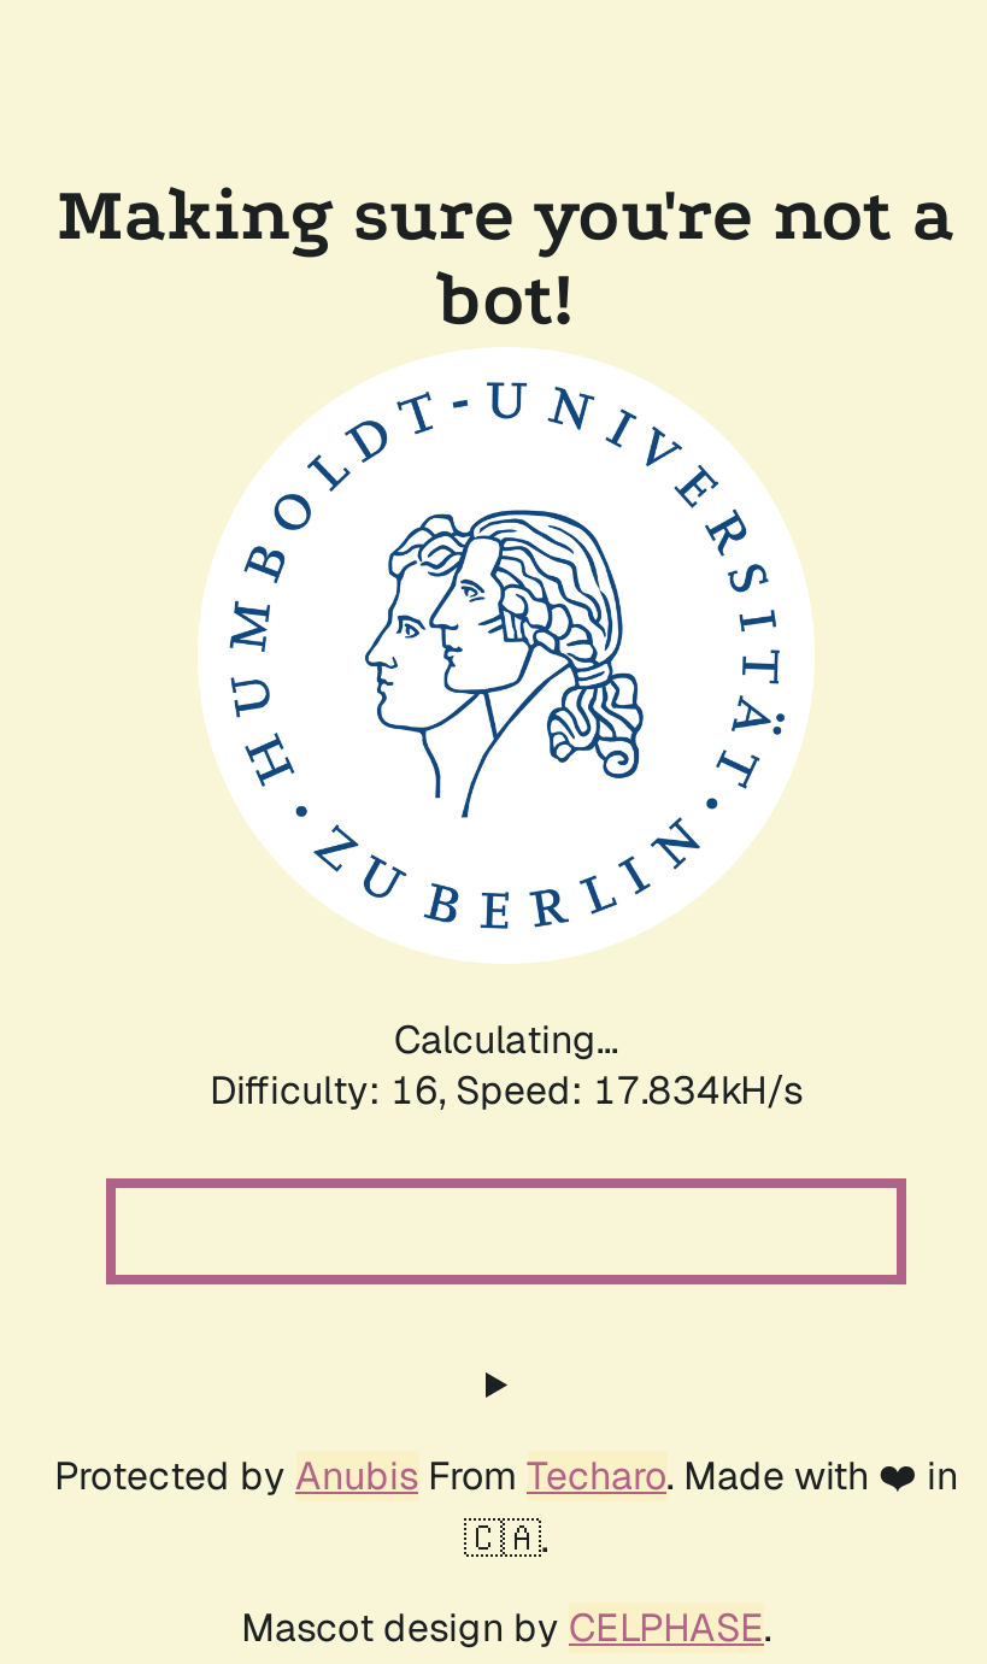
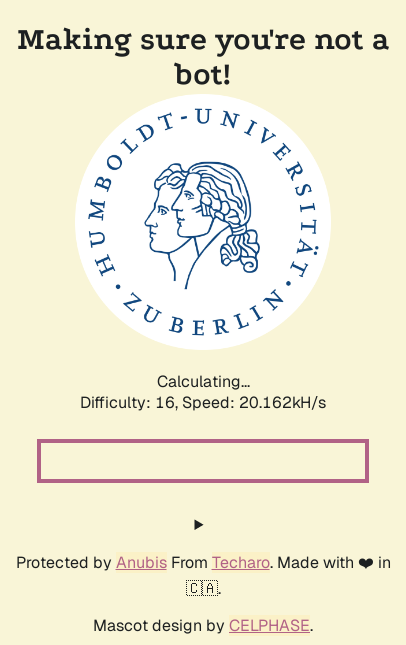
- Difficulty: 16, Speed: 17.834kH/s
+ Difficulty: 16, Speed: 20.162kH/s
